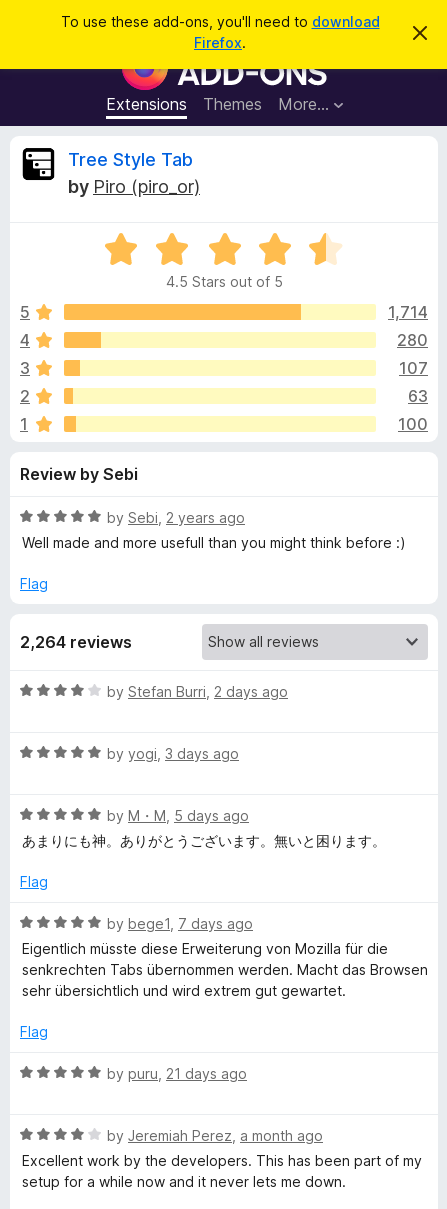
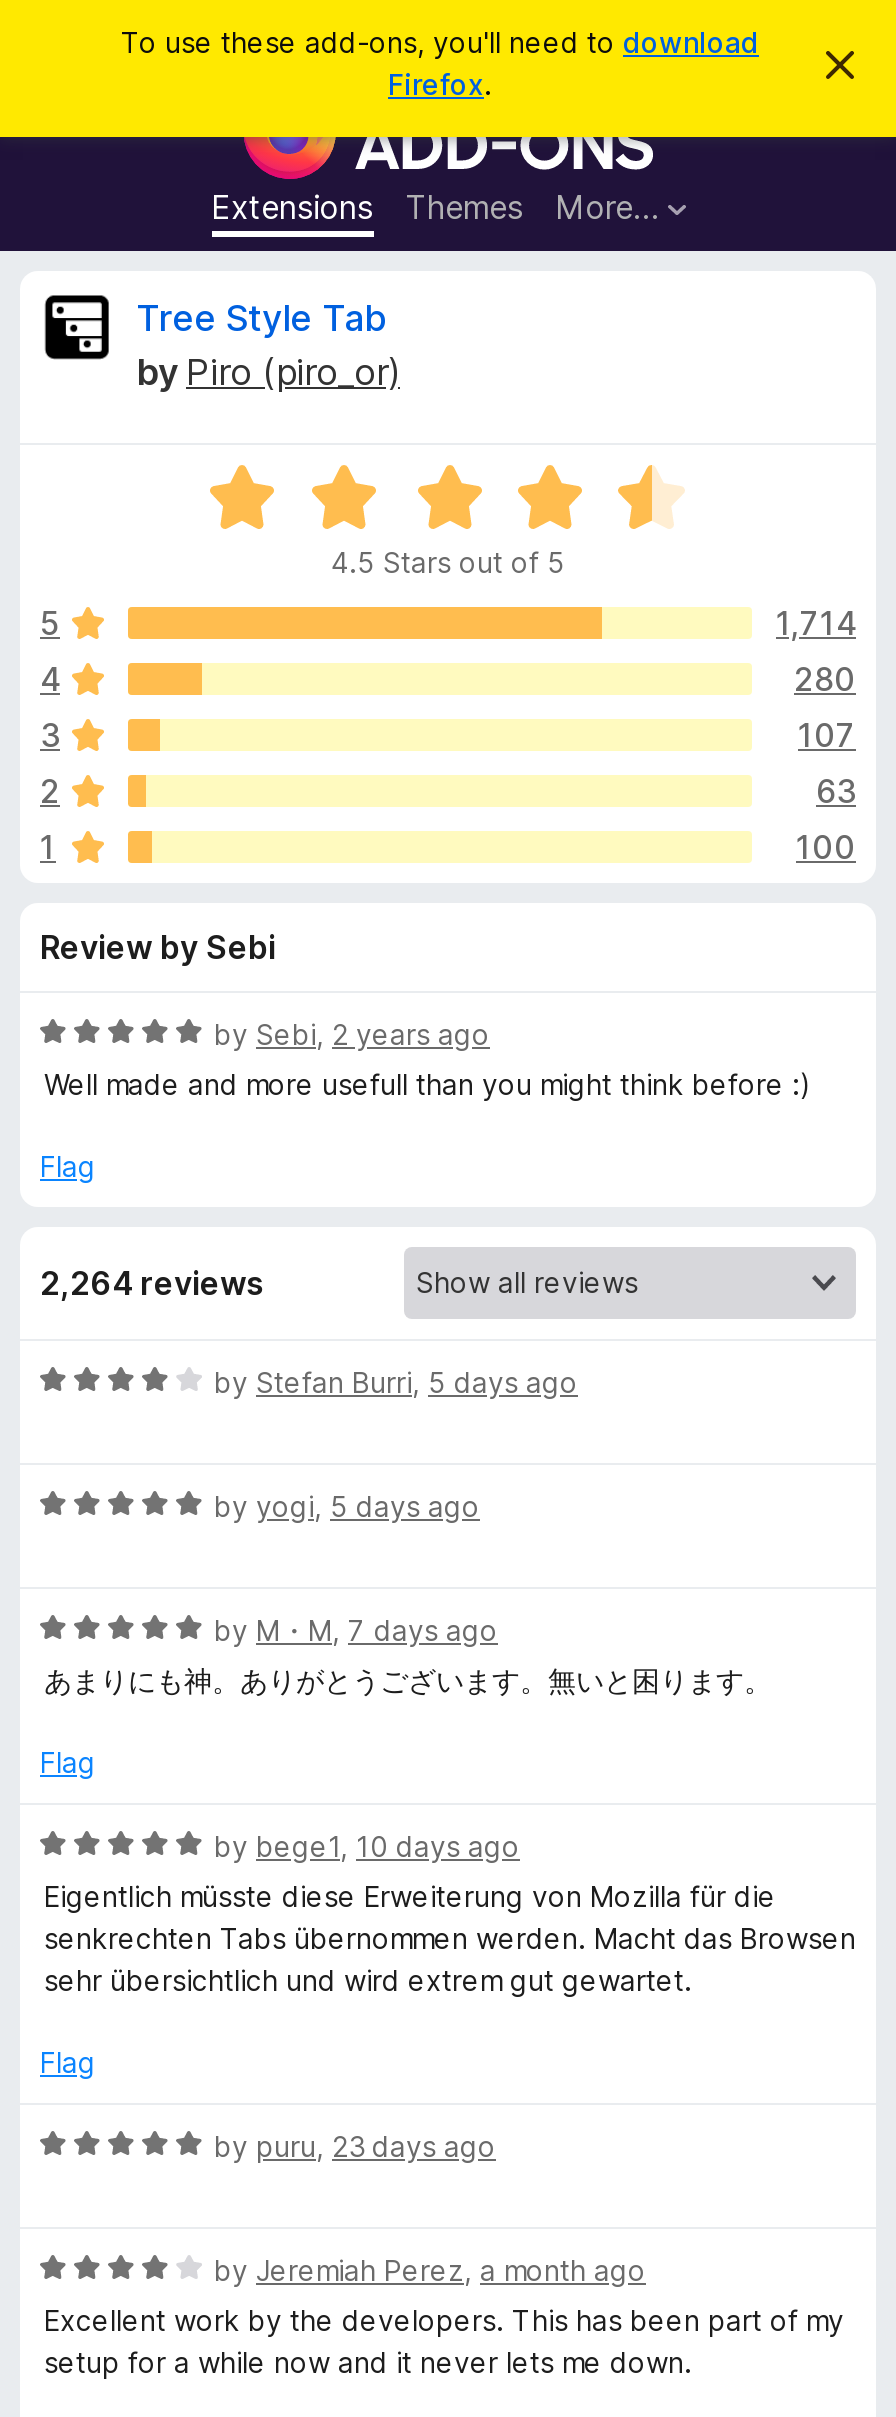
- by Stefan Burri, 2 days ago
+ by Stefan Burri, 5 days ago

- by yogi, 3 days ago
+ by yogi, 5 days ago

- e by M・M, 5 days ago
+ e by M・M, 7 days ago

- by bege1, 7 days ago
+ by bege1, 10 days ago

- by puru, 21 days ago
+ by puru, 23 days ago
